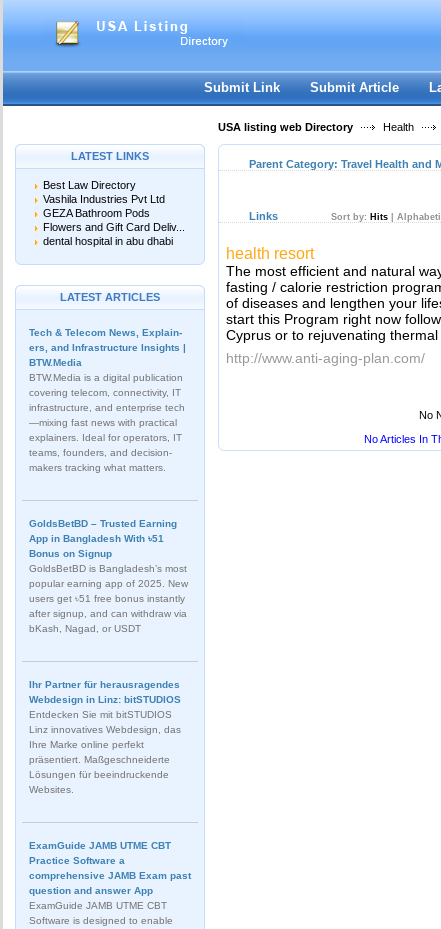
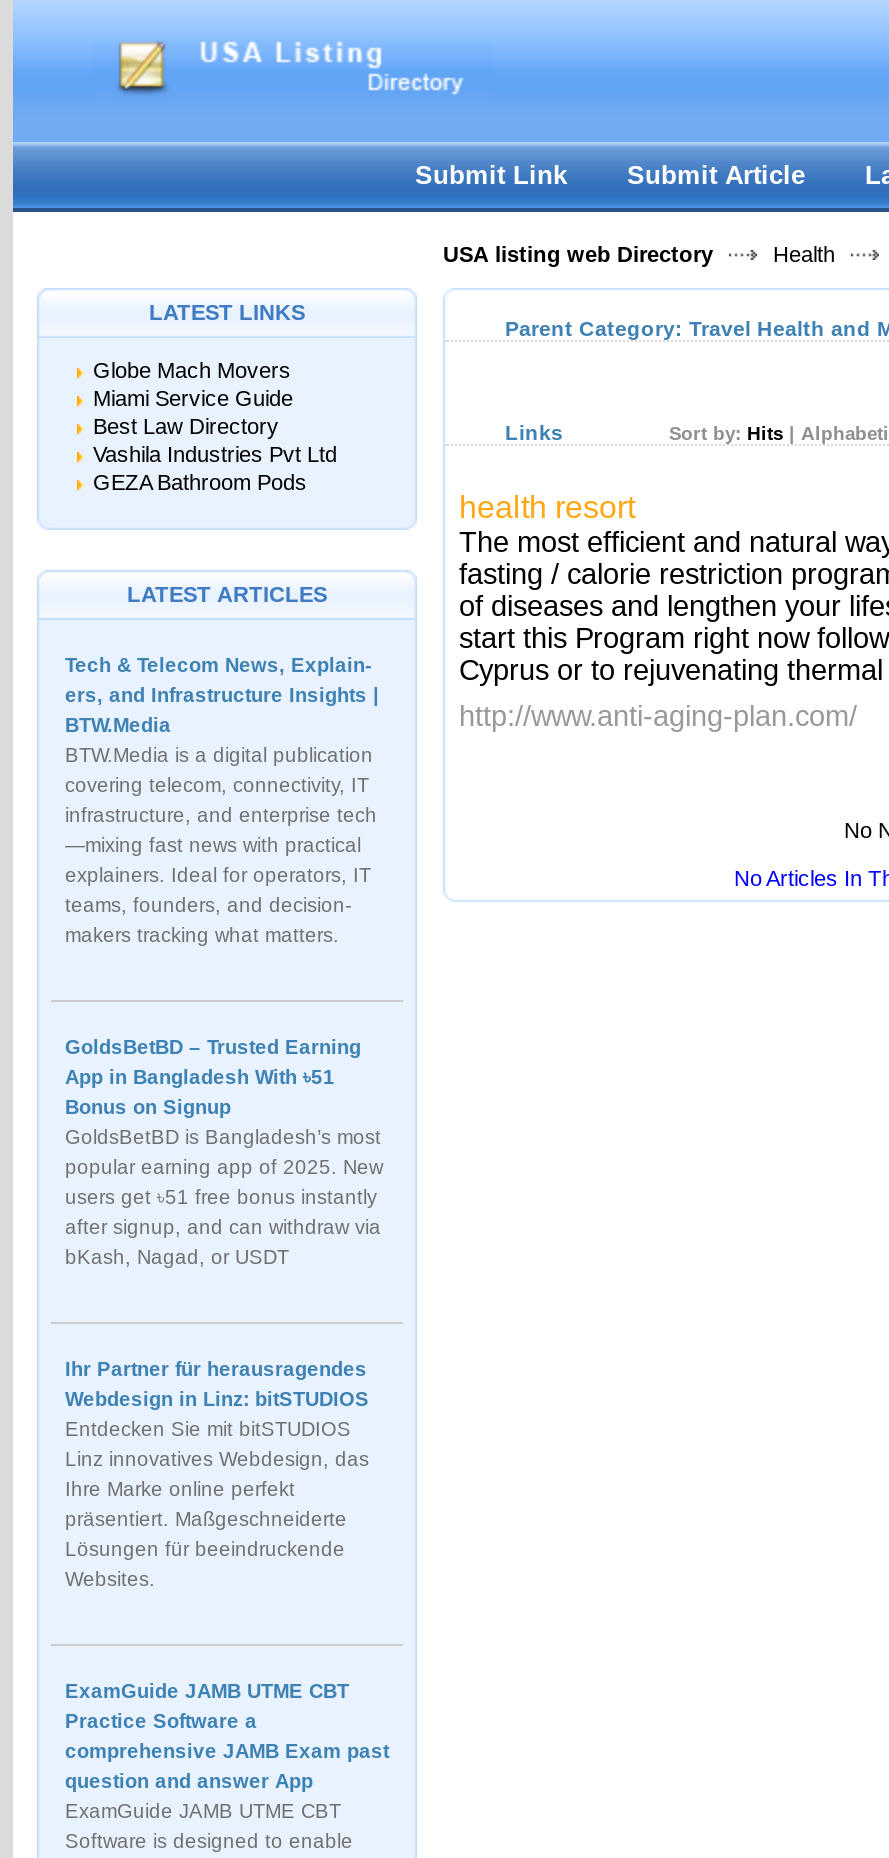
+ Globe Mach Movers
+ Miami Service Guide

moved down: Best Law Directory | Vashila Industries Pvt Ltd | GEZA Bathroom Pods

- Flowers and Gift Card Deliv...
- dental hospital in abu dhabi
